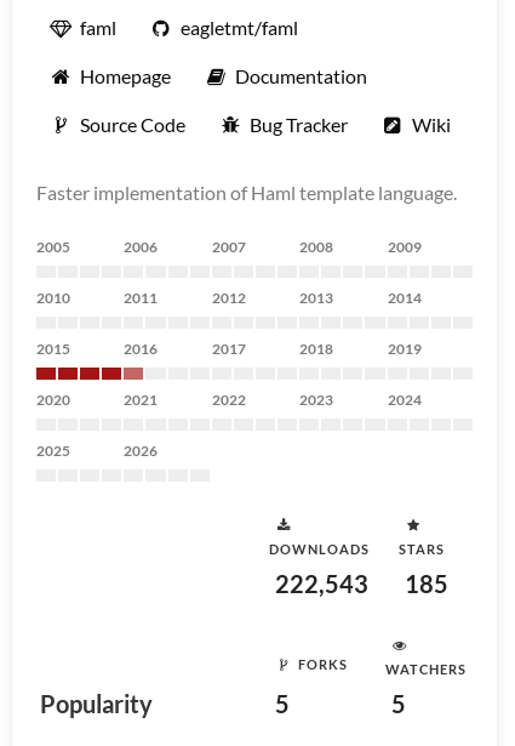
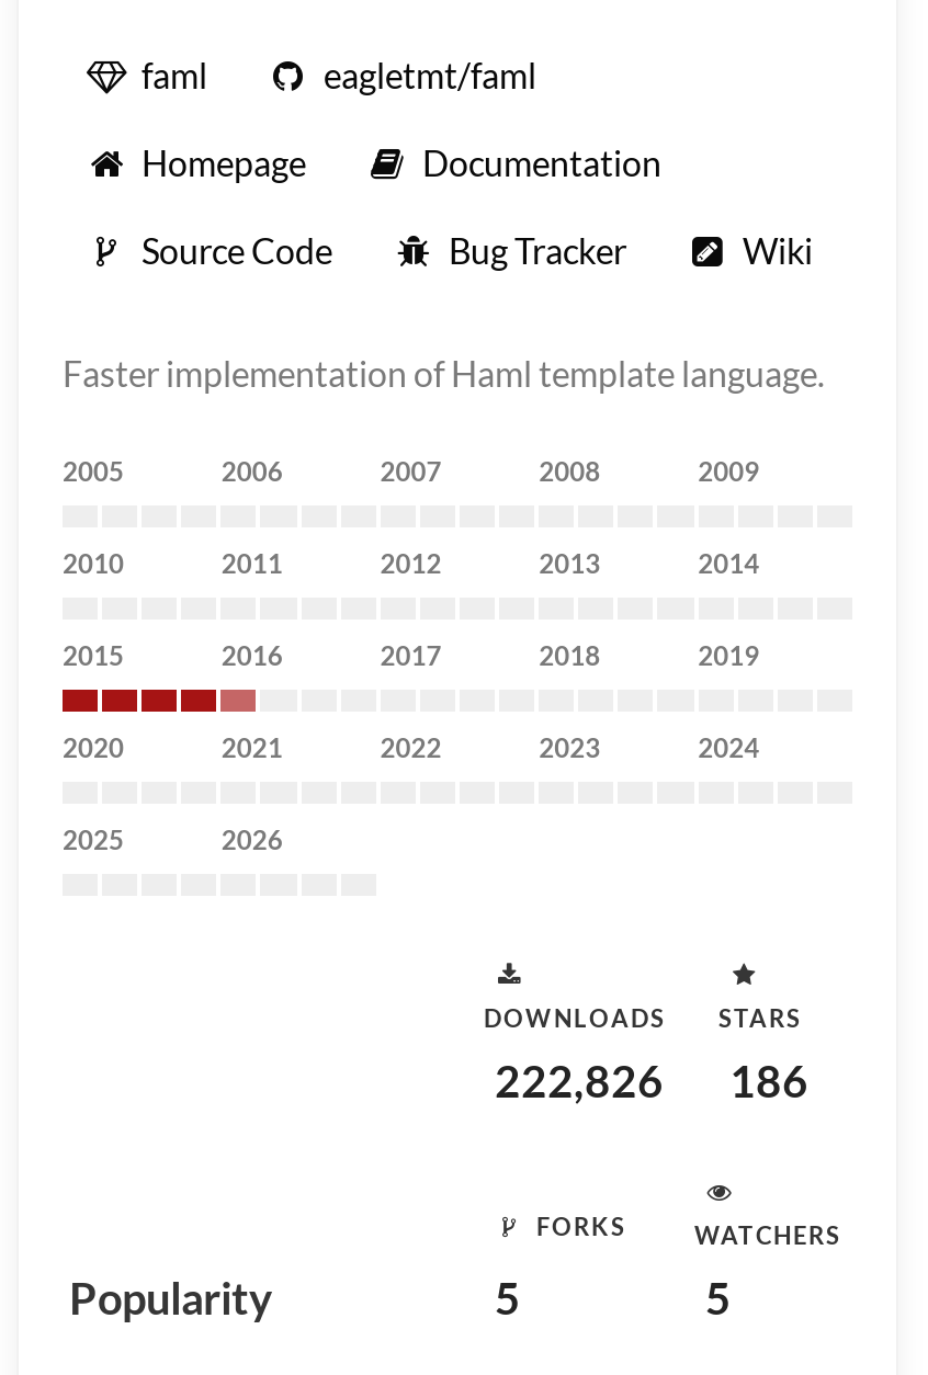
- 222,543
+ 222,826

- 185
+ 186
